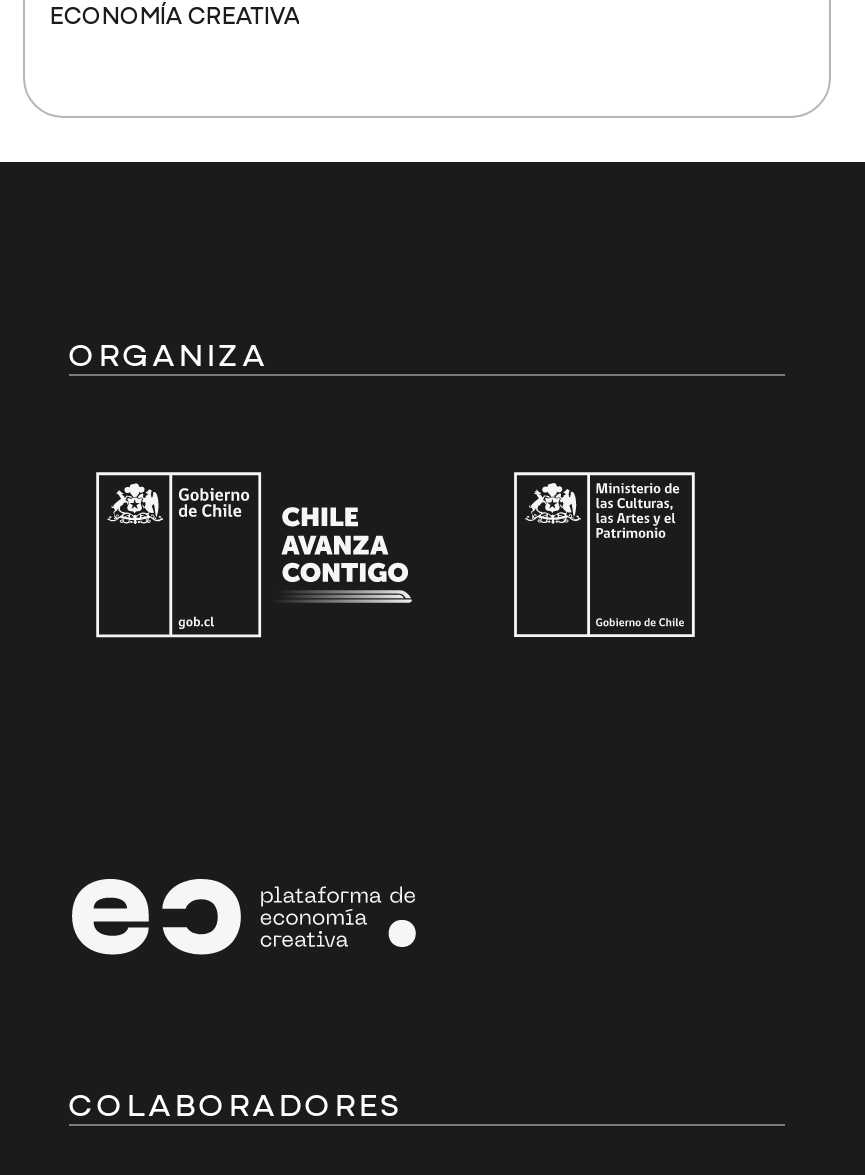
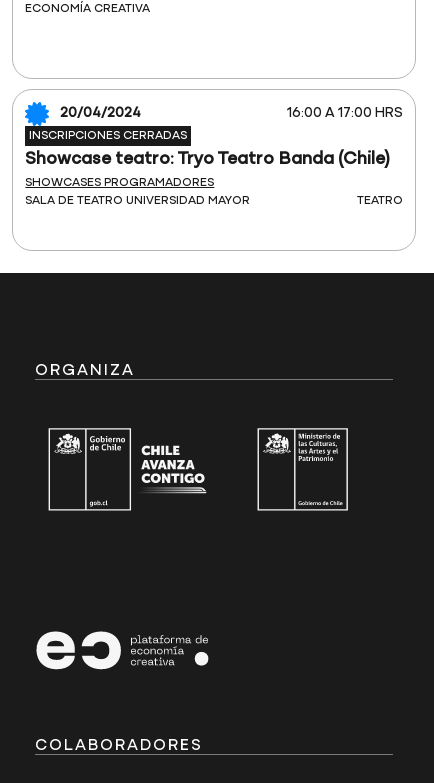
+ 20/04/2024
+ 16:00 A 17:00 HRS
+ INSCRIPCIONES CERRADAS
+ Showcase teatro: Tryo Teatro Banda (Chile)
+ SHOWCASES PROGRAMADORES
+ SALA DE TEATRO UNIVERSIDAD MAYOR
+ TEATRO
